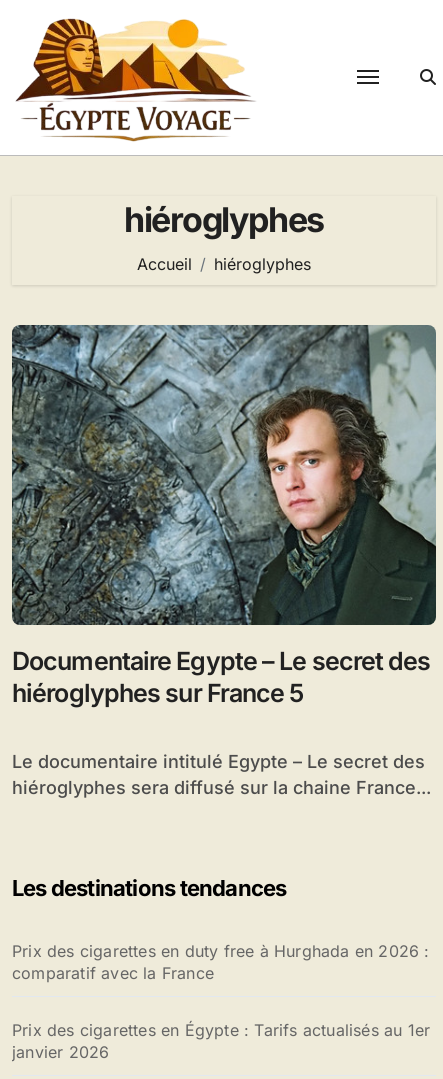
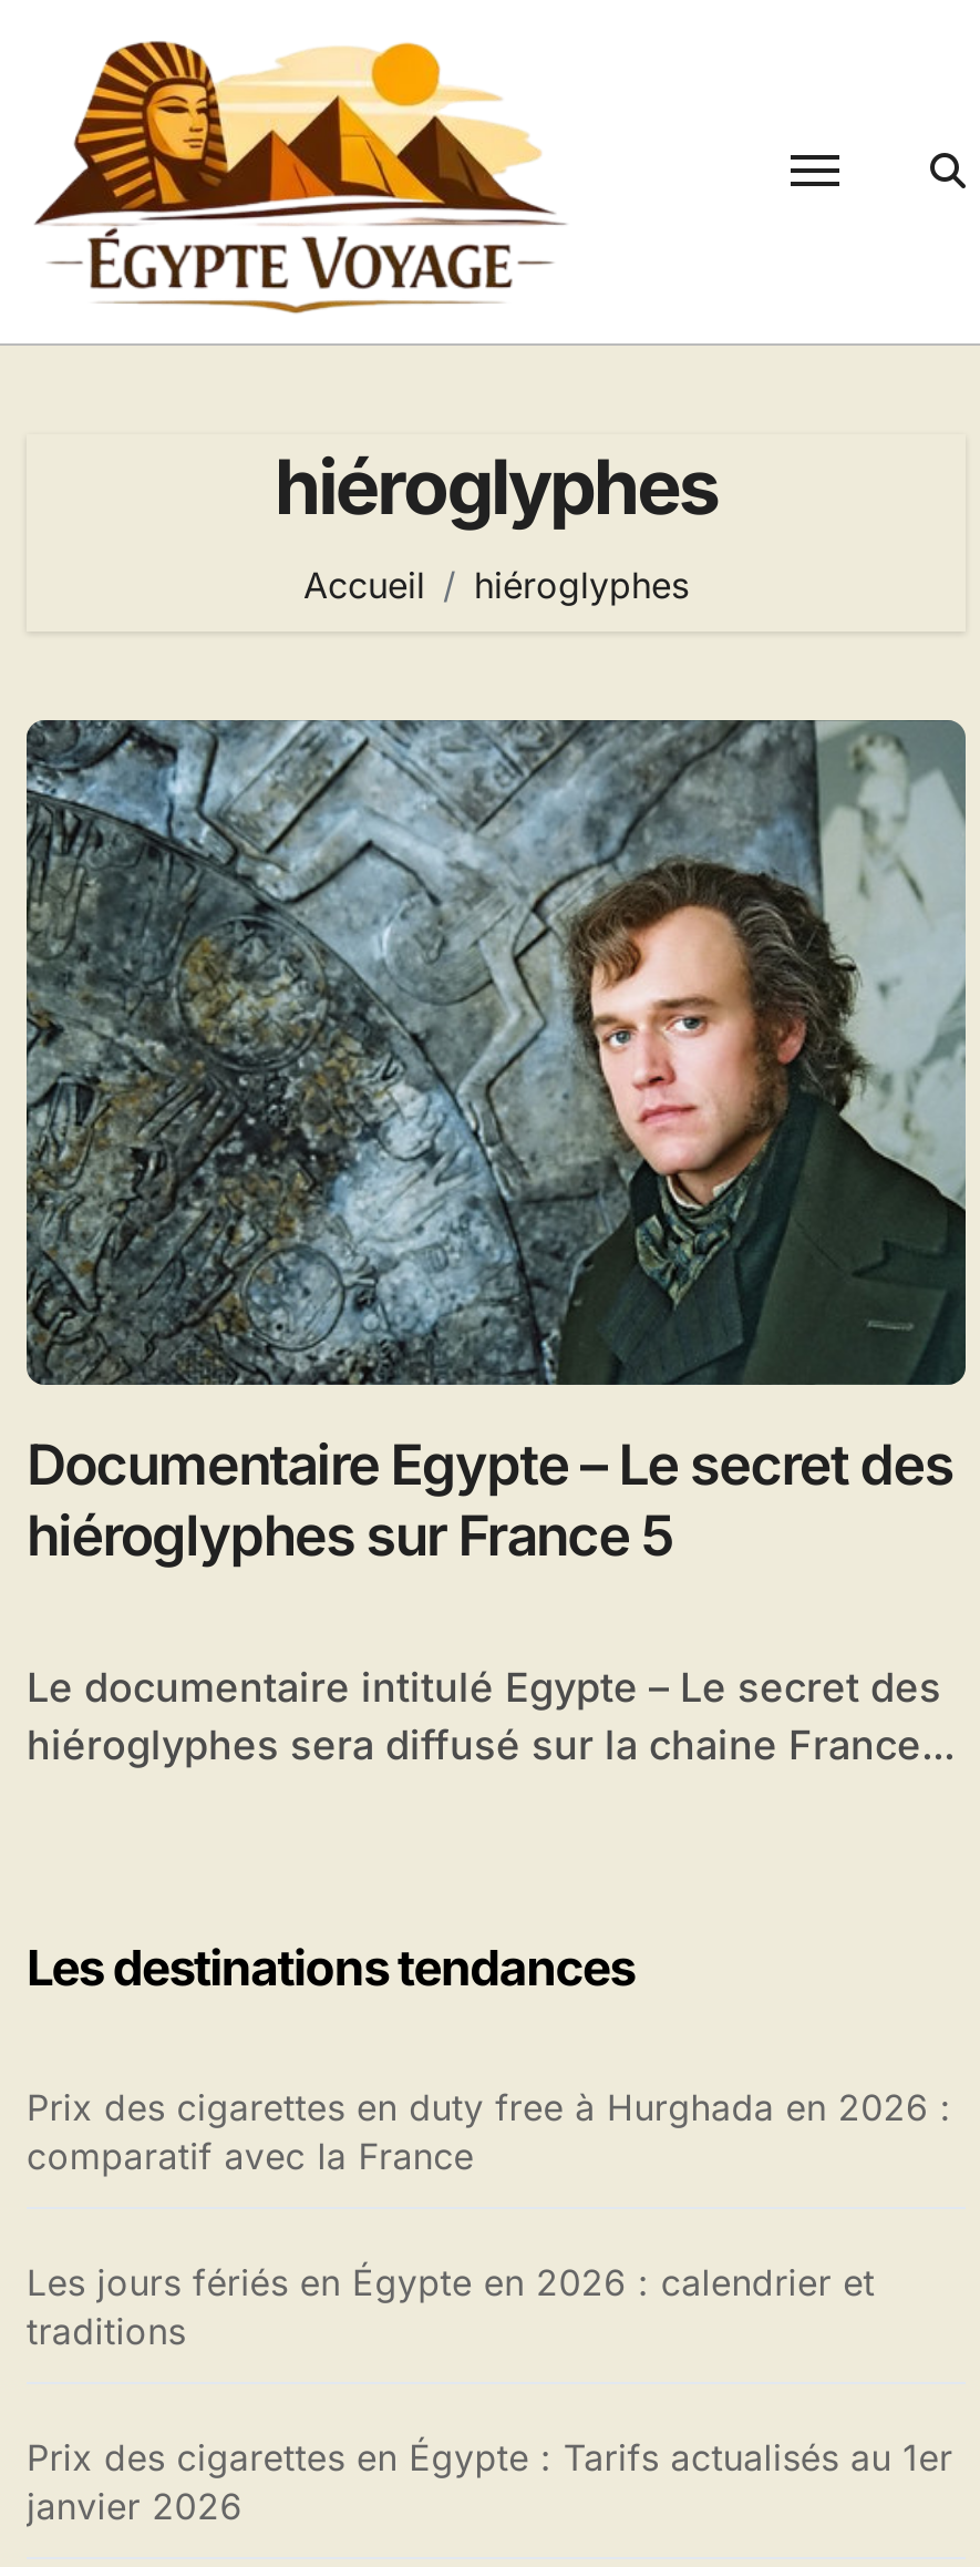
+ Les jours fériés en Égypte en 2026 : calendrier et
+ traditions
